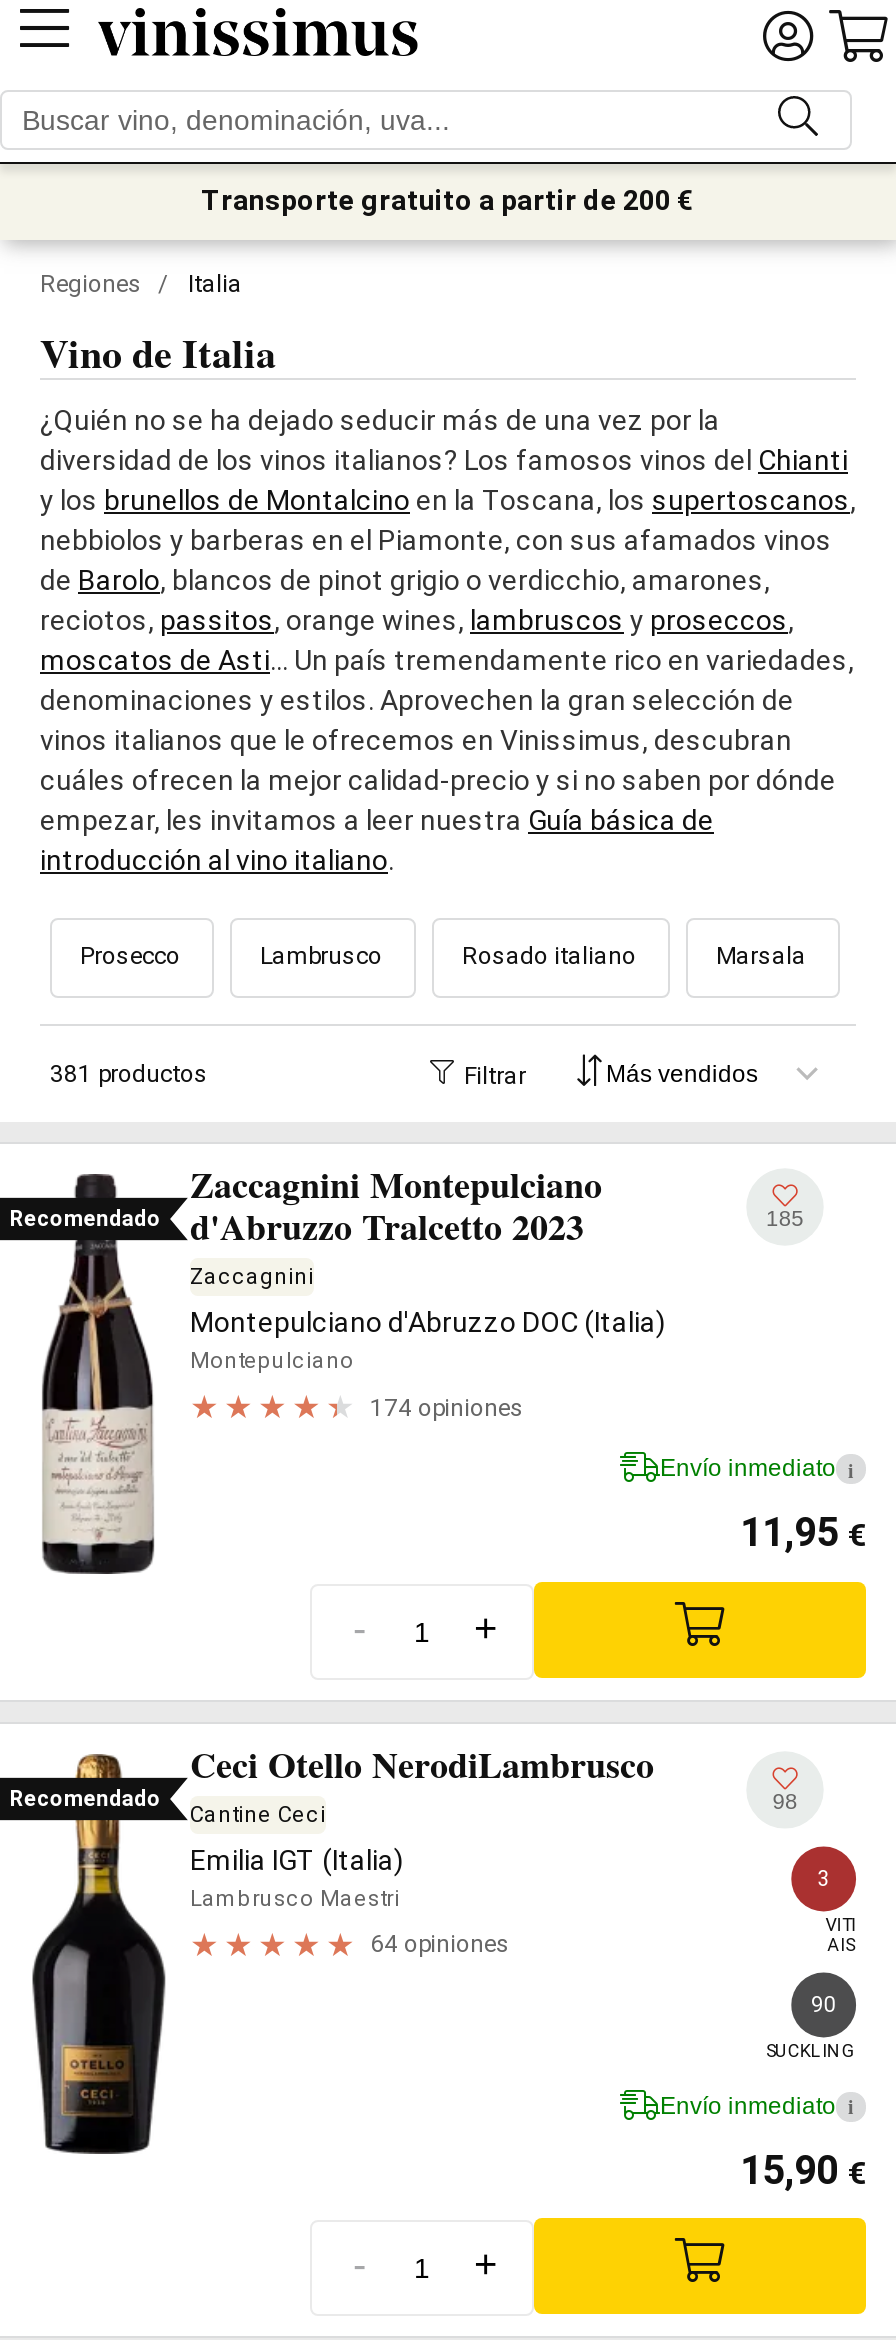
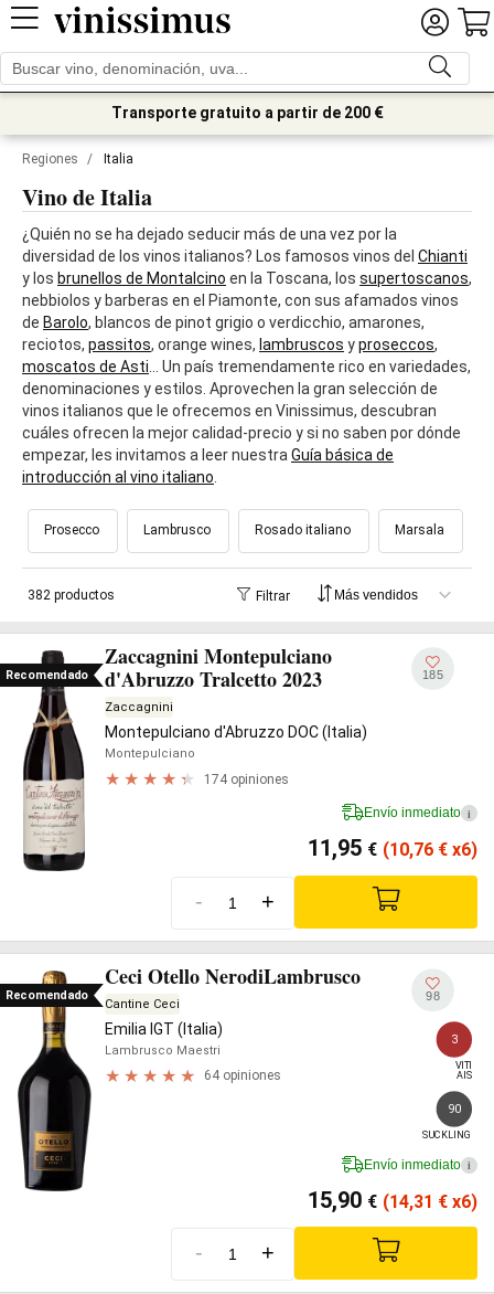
- 381 productos
+ 382 productos

- 11,95 €
+ 11,95 € (10,76 €x6)

- 15,90 €
+ 15,90 € (14,31 €x6)
